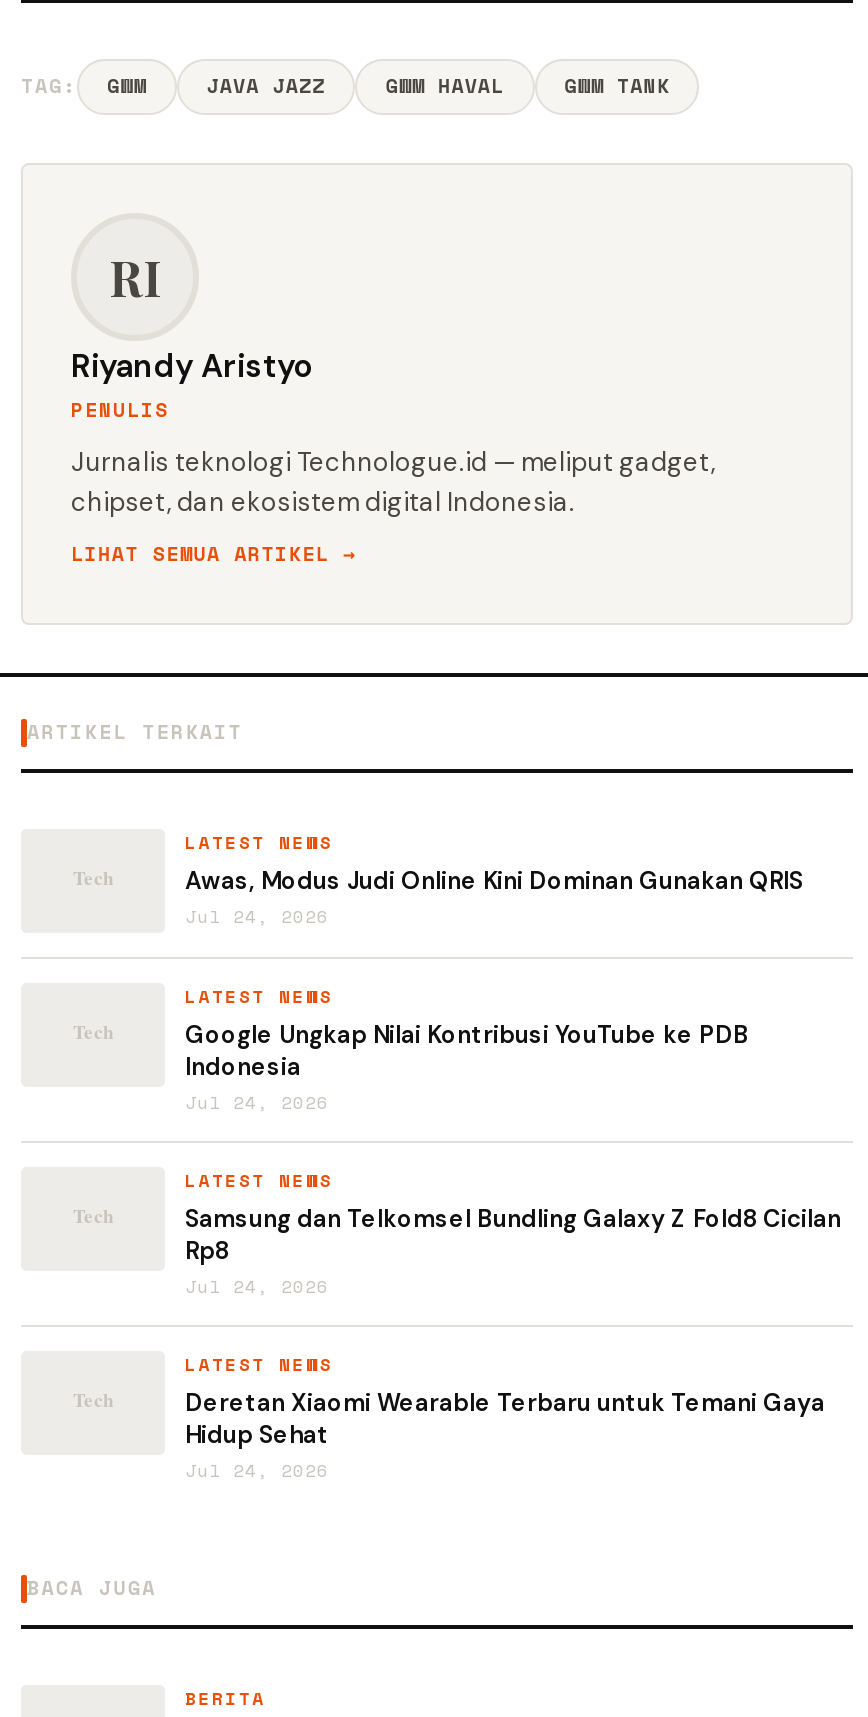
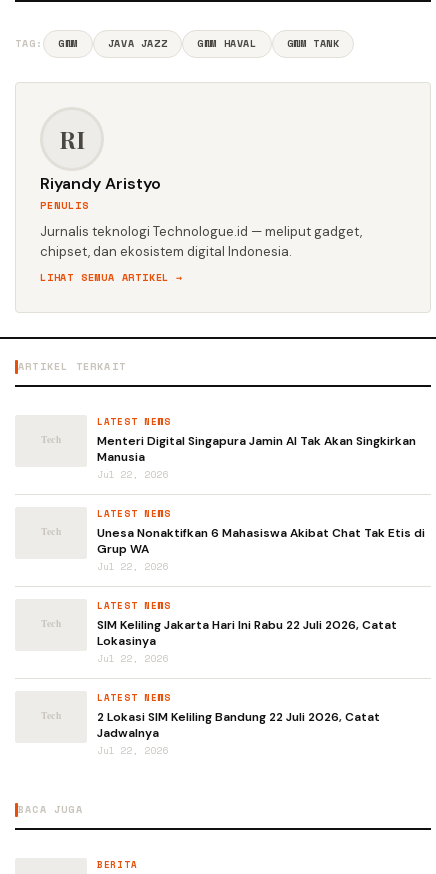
- Awas, Modus Judi Online Kini Dominan Gunakan QRIS
- Jul 24, 2026
+ Menteri Digital Singapura Jamin AI Tak Akan Singkirkan
+ Manusia
+ Jul 22, 2026

- Google Ungkap Nilai Kontribusi YouTube ke PDB
- Indonesia
- Jul 24, 2026
+ Unesa Nonaktifkan 6 Mahasiswa Akibat Chat Tak Etis di
+ Grup WA
+ Jul 22, 2026

- Samsung dan Telkomsel Bundling Galaxy Z Fold8 Cicilan
- Rp8
- Jul 24, 2026
+ SIM Keliling Jakarta Hari Ini Rabu 22 Juli 2026, Catat
+ Lokasinya
+ Jul 22, 2026

- Deretan Xiaomi Wearable Terbaru untuk Temani Gaya
- Hidup Sehat
- Jul 24, 2026
+ 2 Lokasi SIM Keliling Bandung 22 Juli 2026, Catat
+ Jadwalnya
+ Jul 22, 2026
